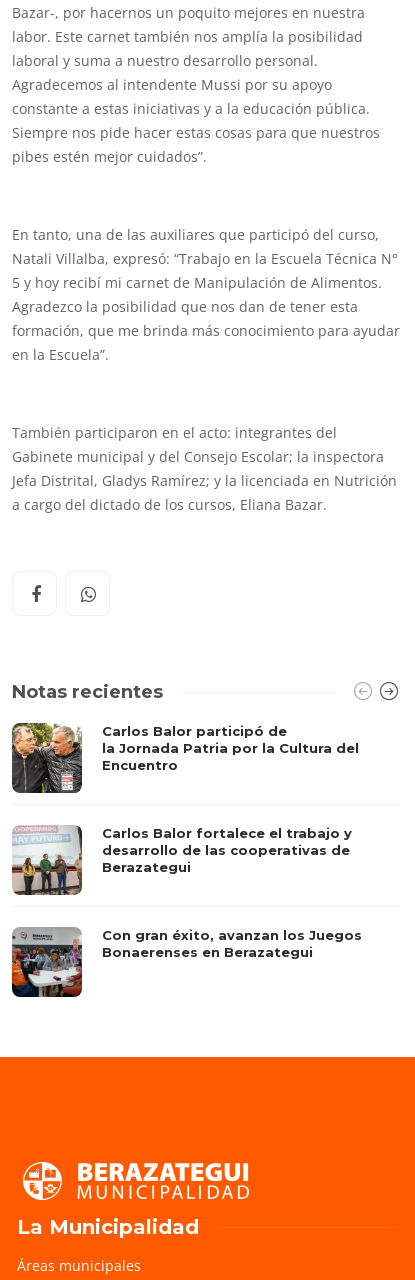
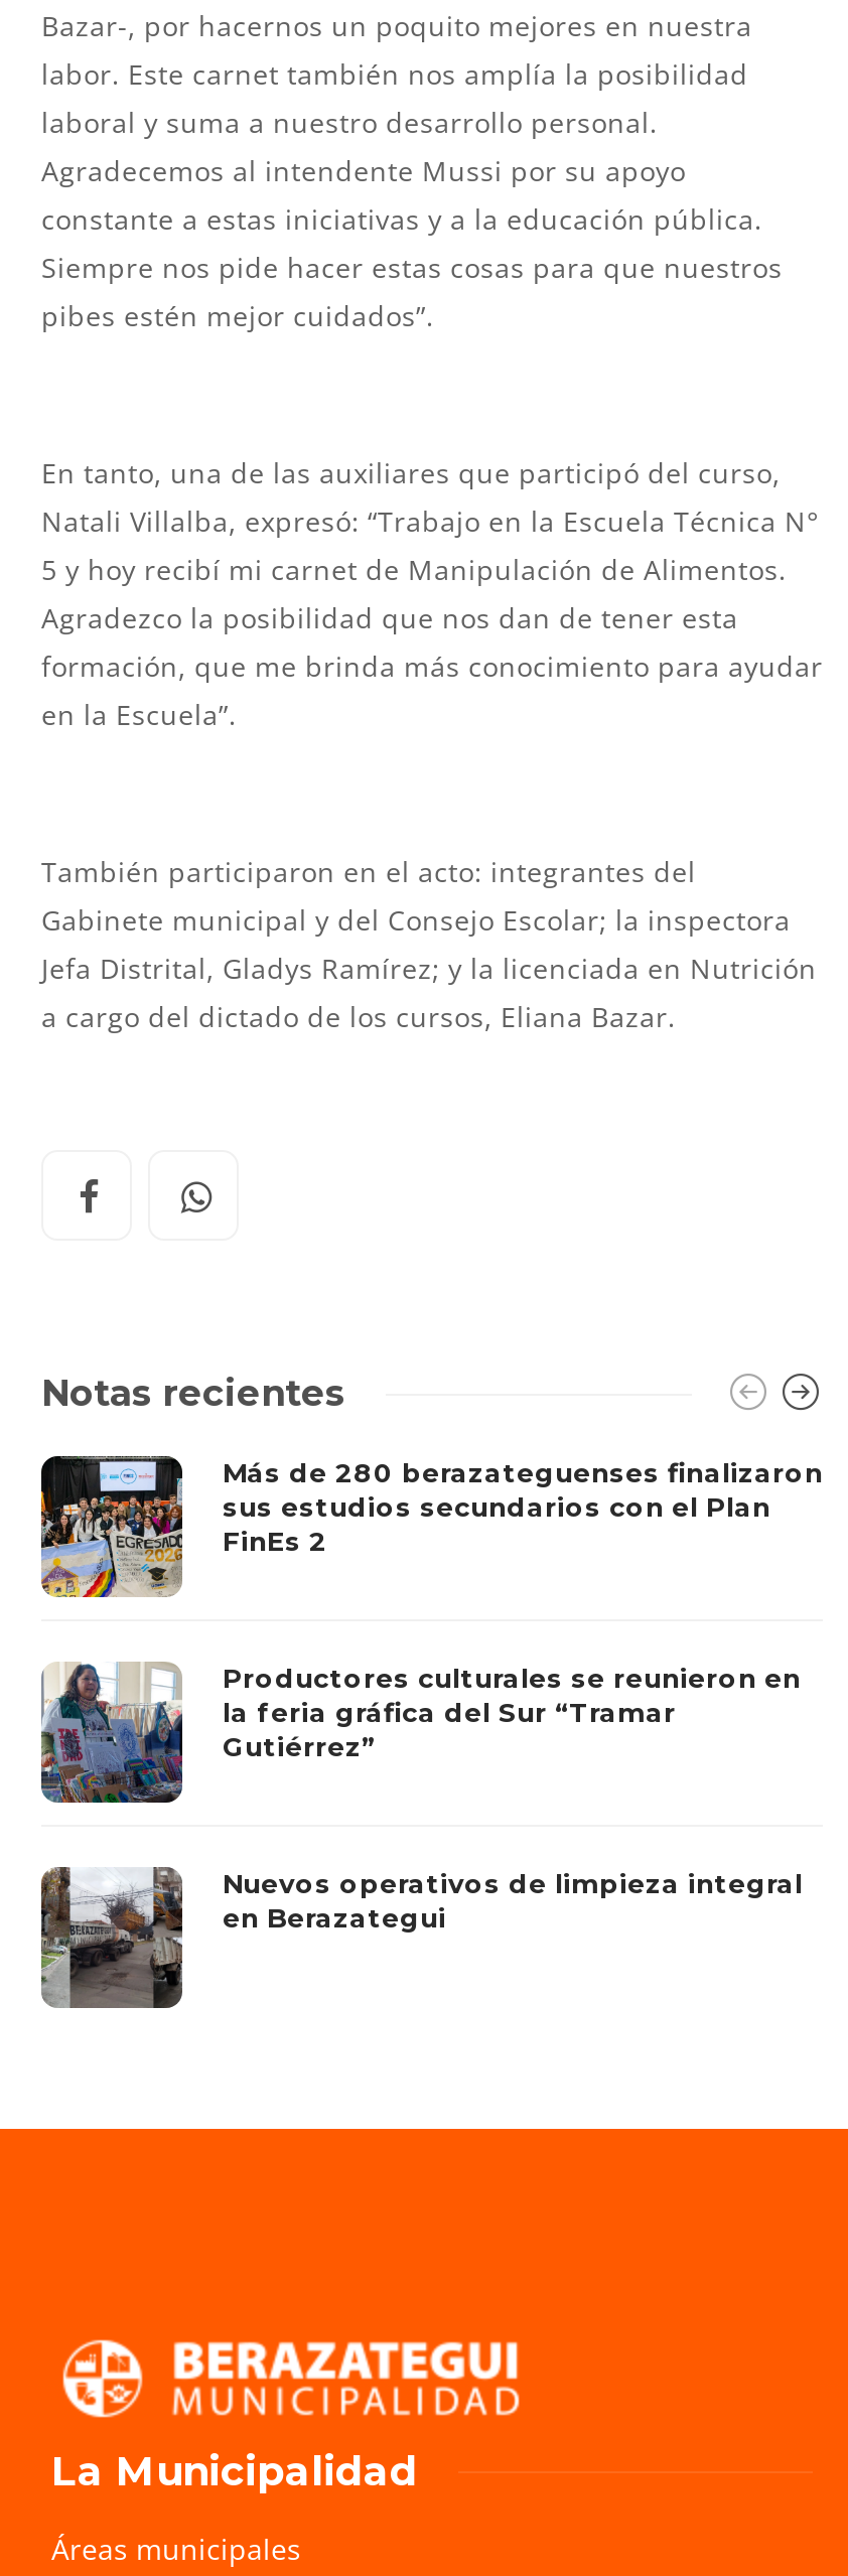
- [image]
- Carlos Balor participó de
- la Jornada Patria por la Cultura del
- Encuentro
+ [image]
+ Más de 280 berazateguenses finalizaron
+ sus estudios secundarios con el Plan
+ FinEs 2

- [image]
- Carlos Balor fortalece el trabajo y
- desarrollo de las cooperativas de
- Berazategui
+ [image]
+ Productores culturales se reunieron en
+ la feria gráfica del Sur “Tramar
+ Gutiérrez”

- [image]
- Con gran éxito, avanzan los Juegos
- Bonaerenses en Berazategui
+ [image]
+ Nuevos operativos de limpieza integral
+ en Berazategui
